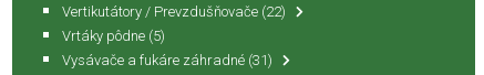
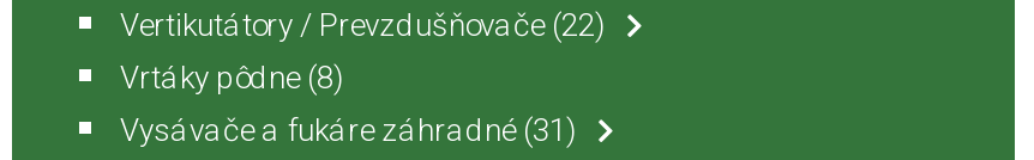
- Vrtáky pôdne (5)
+ Vrtáky pôdne (8)
